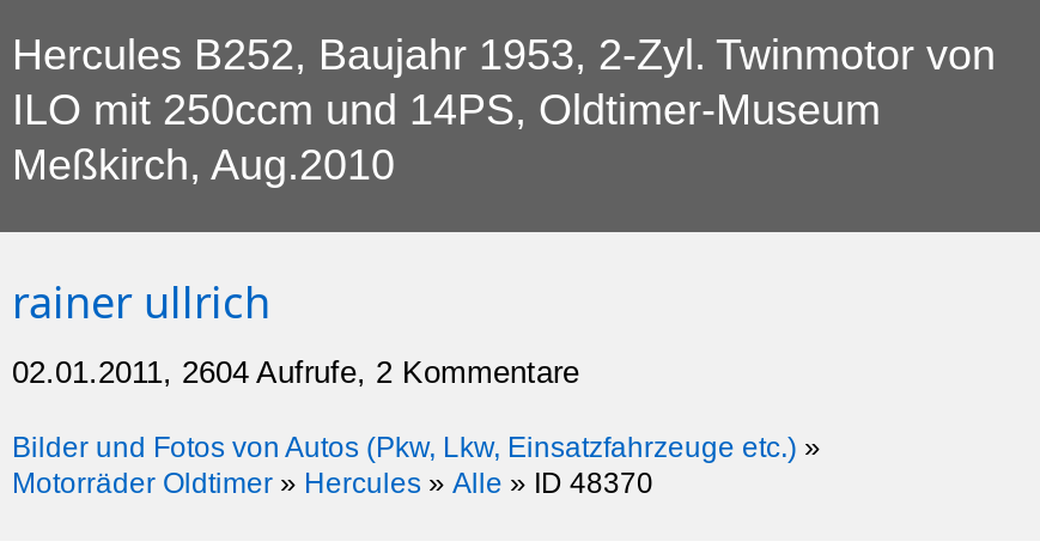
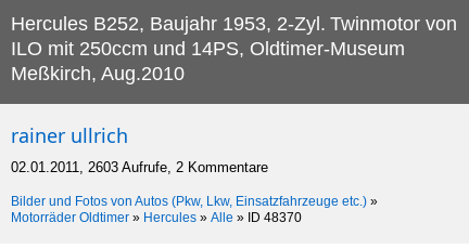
- 02.01.2011, 2604 Aufrufe, 2 Kommentare
+ 02.01.2011, 2603 Aufrufe, 2 Kommentare
